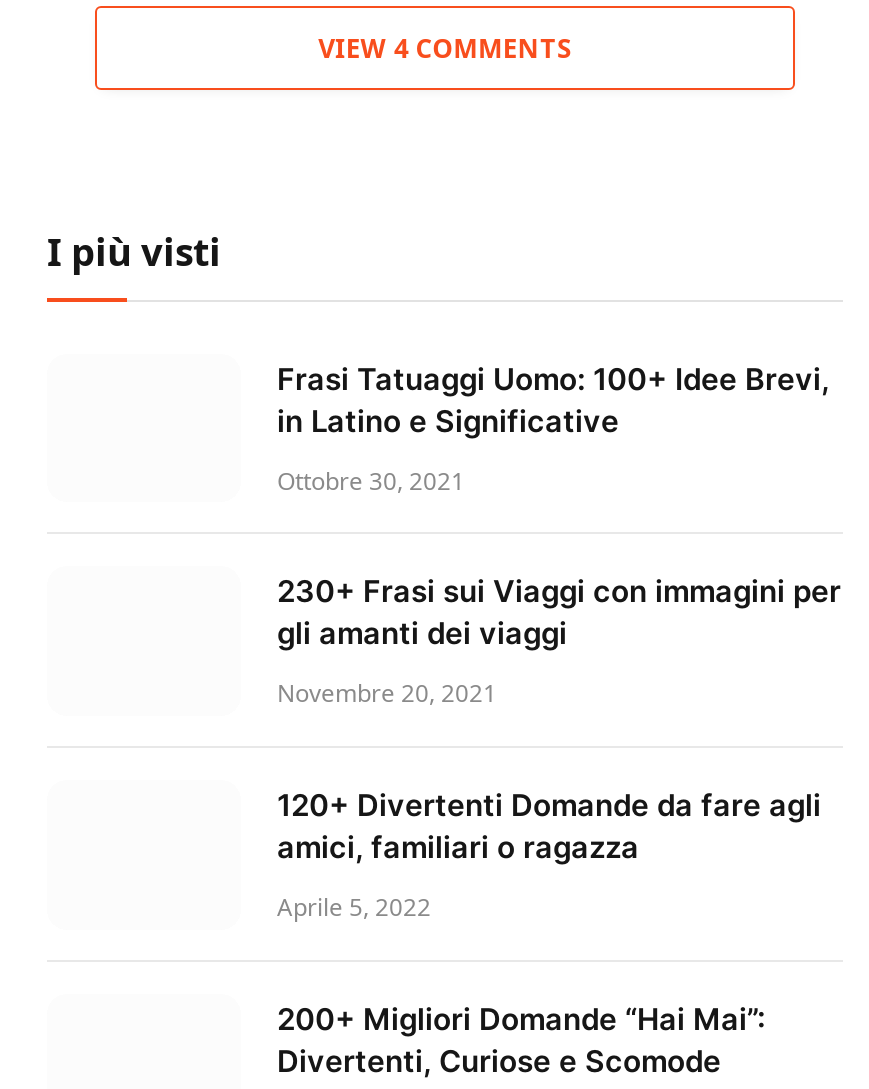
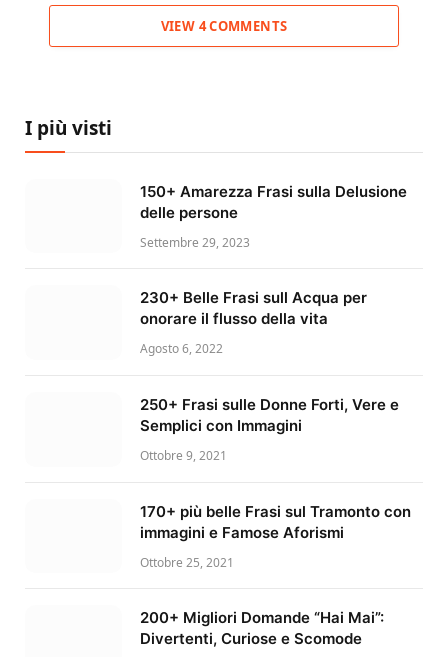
- Frasi Tatuaggi Uomo: 100+ Idee Brevi,
- in Latino e Significative
- Ottobre 30, 2021
- 230+ Frasi sui Viaggi con immagini per
- gli amanti dei viaggi
- Novembre 20, 2021
- 120+ Divertenti Domande da fare agli
- amici, familiari o ragazza
- Aprile 5, 2022
+ 150+ Amarezza Frasi sulla Delusione
+ delle persone
+ Settembre 29, 2023
+ 230+ Belle Frasi sull Acqua per
+ onorare il flusso della vita
+ Agosto 6, 2022
+ 250+ Frasi sulle Donne Forti, Vere e
+ Semplici con Immagini
+ Ottobre 9, 2021
+ 170+ più belle Frasi sul Tramonto con
+ immagini e Famose Aforismi
+ Ottobre 25, 2021
